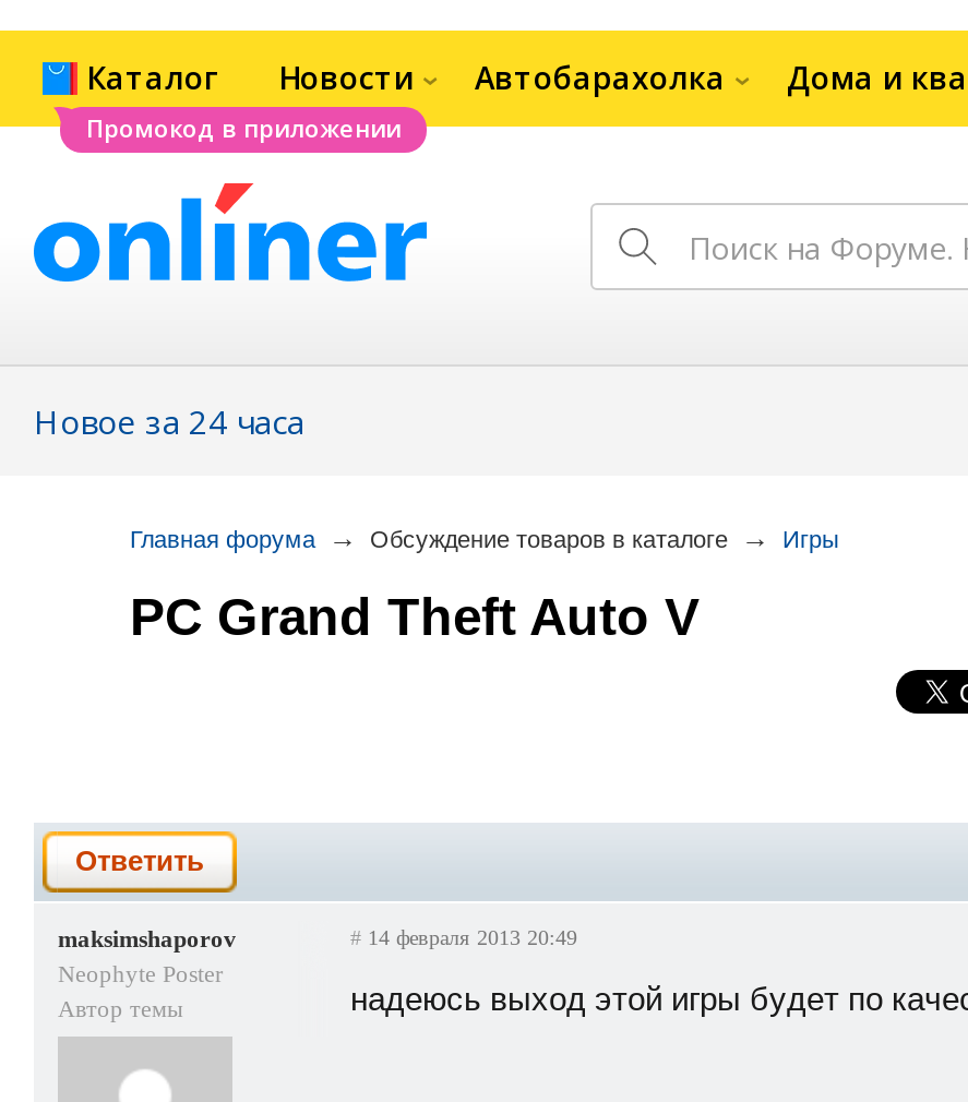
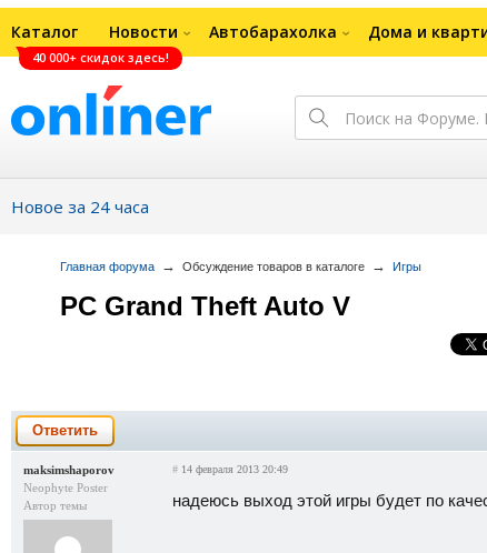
- Промокод в приложении
+ 40 000+ скидок здесь!
